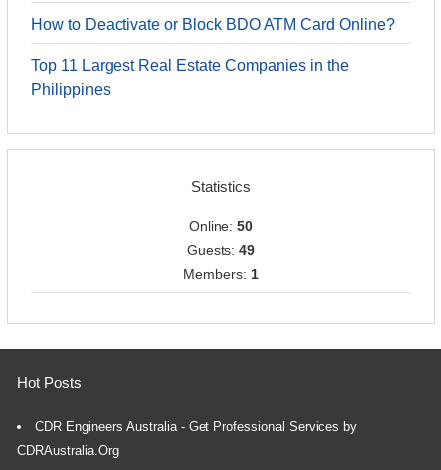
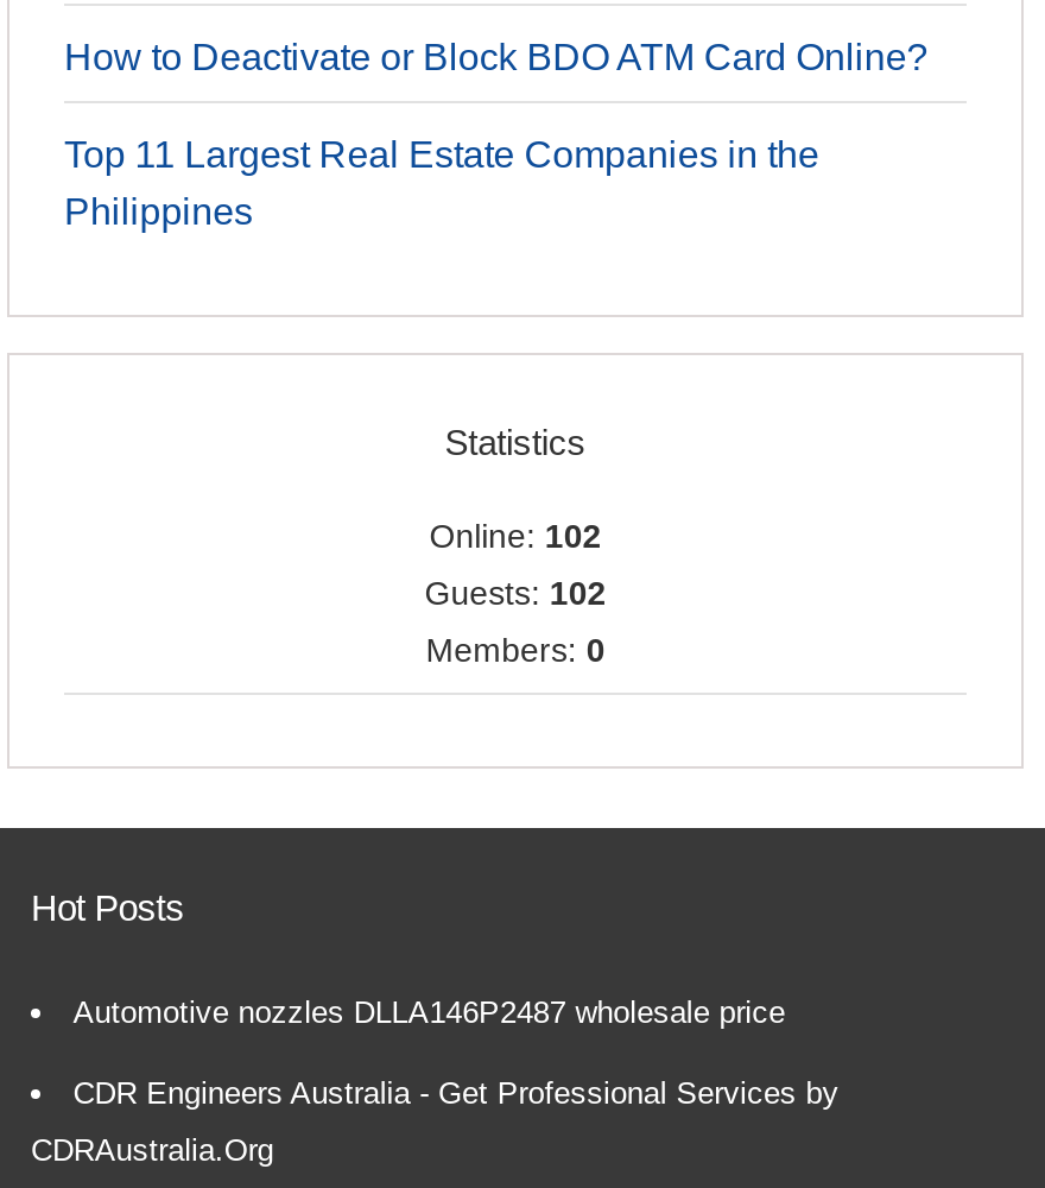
- Online: 50
+ Online: 102

- Guests: 49
+ Guests: 102

- Members: 1
+ Members: 0

+ Automotive nozzles DLLA146P2487 wholesale price
